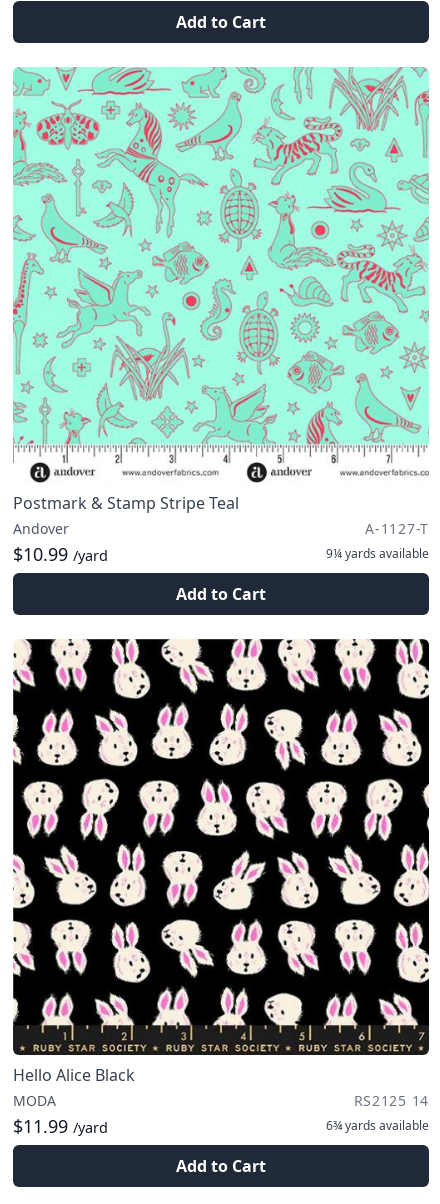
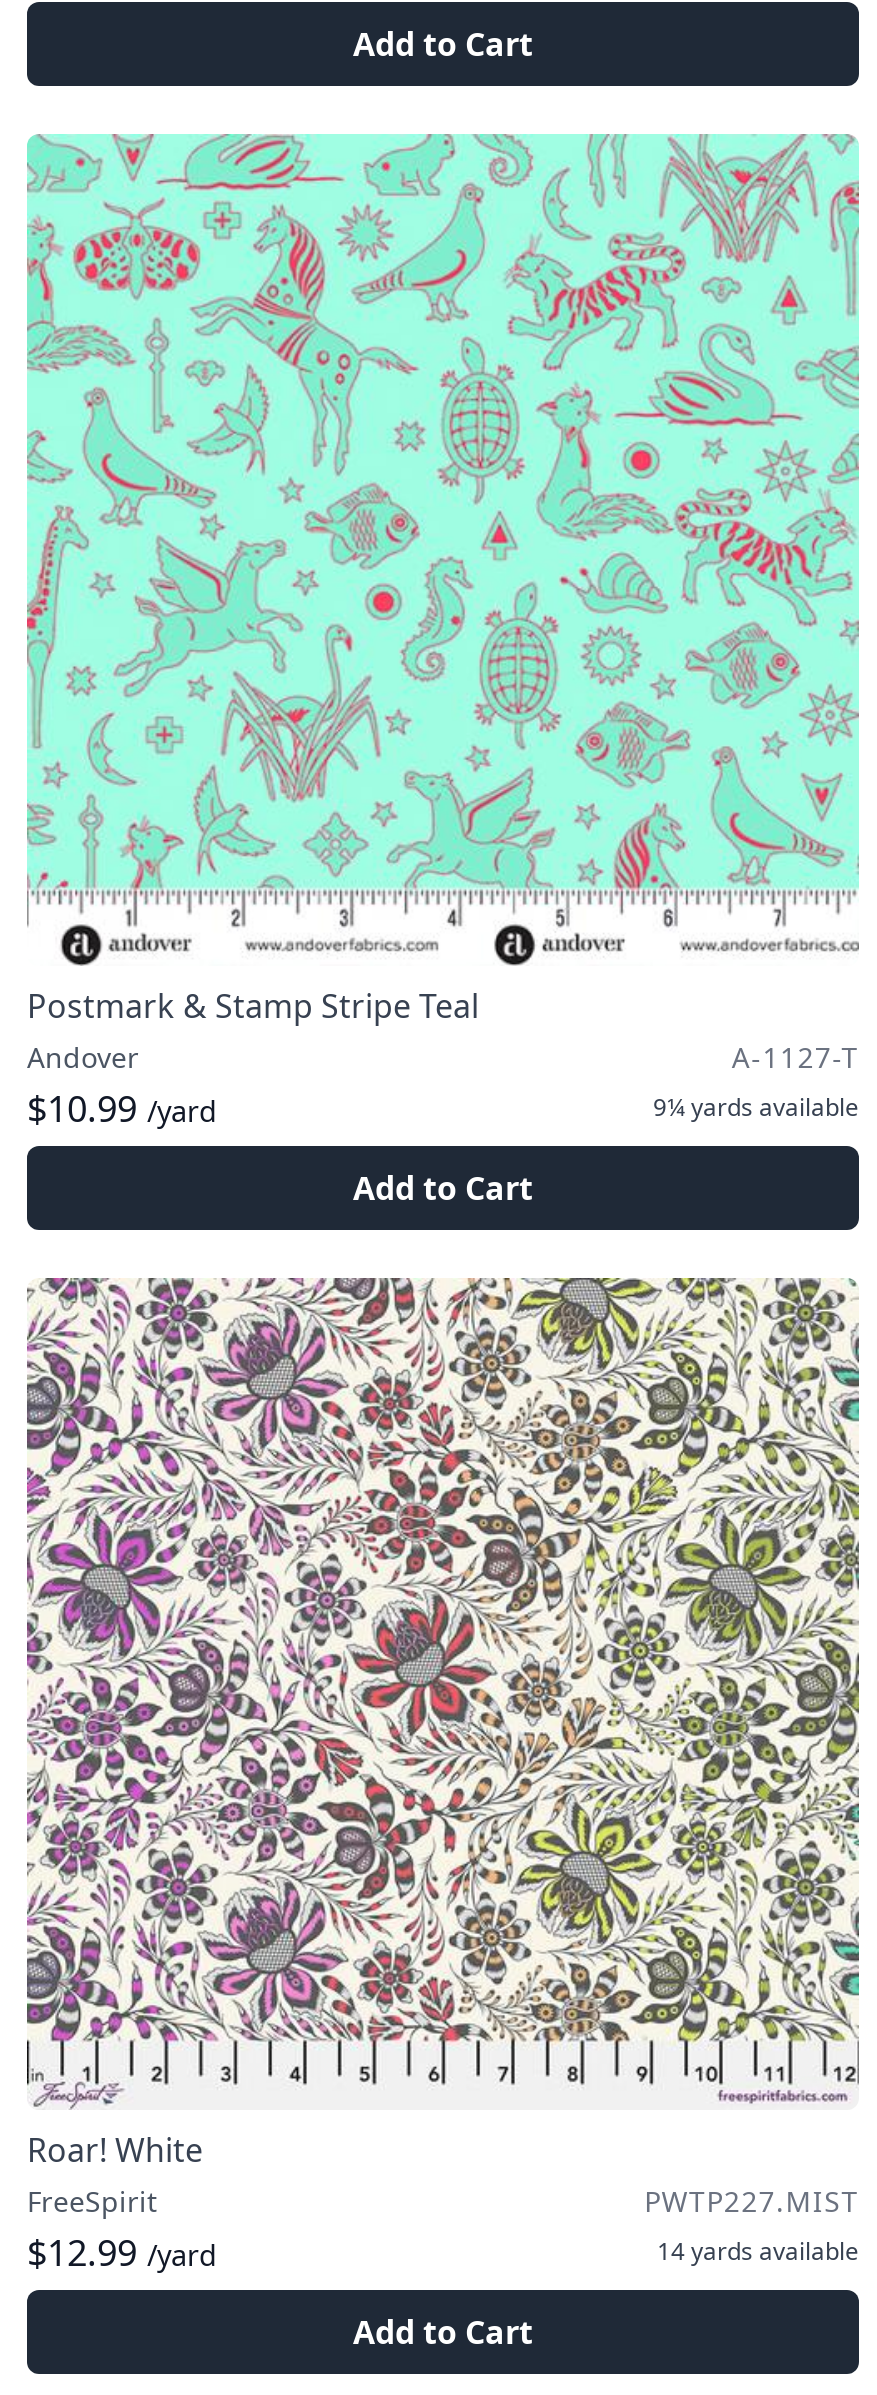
- [image]
- Hello Alice Black
- MODA
- RS2125 14
- $11.99 /yard
- 6¾ yards available
+ [image]
+ Roar! White
+ FreeSpirit
+ PWTP227.MIST
+ $12.99 /yard
+ 14 yards available
